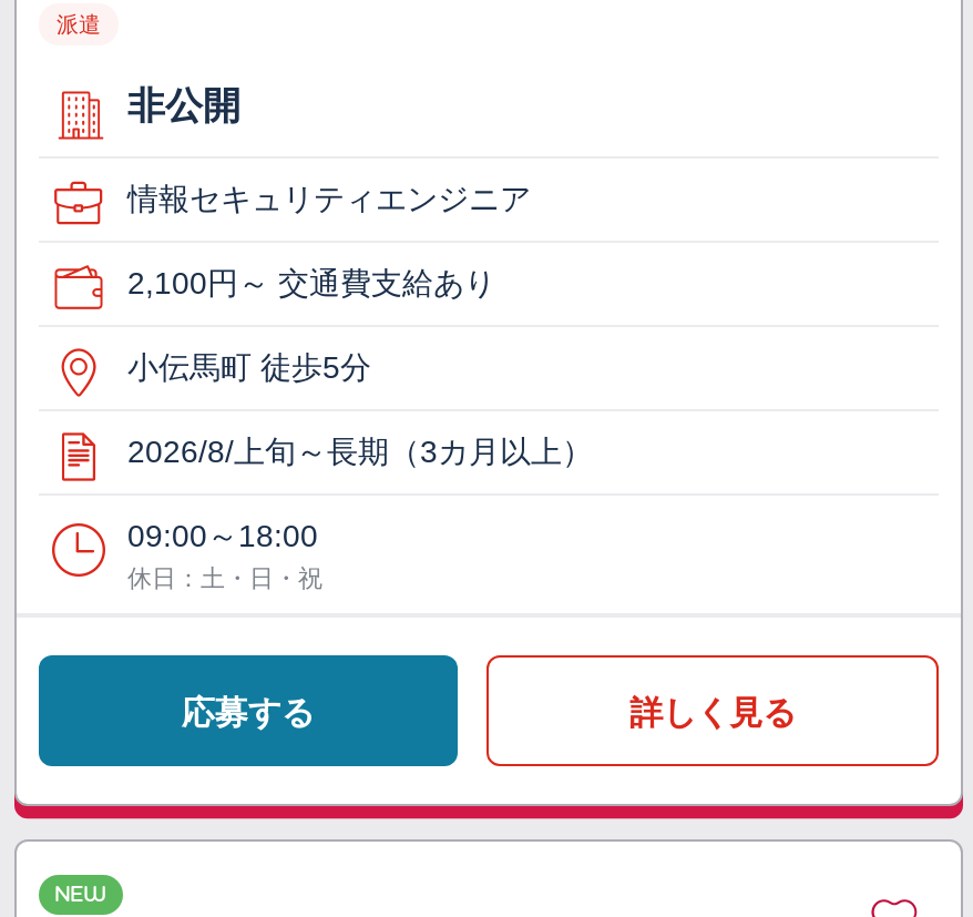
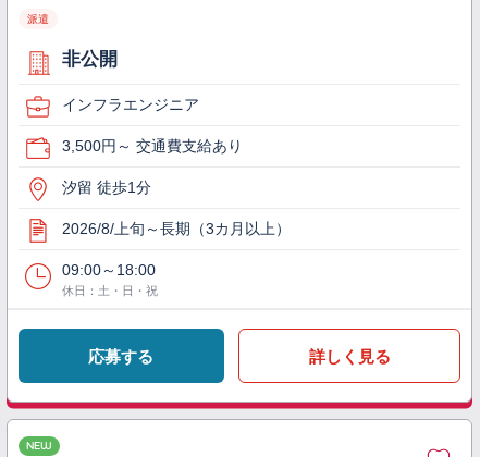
- 情報セキュリティエンジニア
+ インフラエンジニア

- 2,100円～ 交通費支給あり
+ 3,500円～ 交通費支給あり

- 小伝馬町 徒歩5分
+ 汐留 徒歩1分
